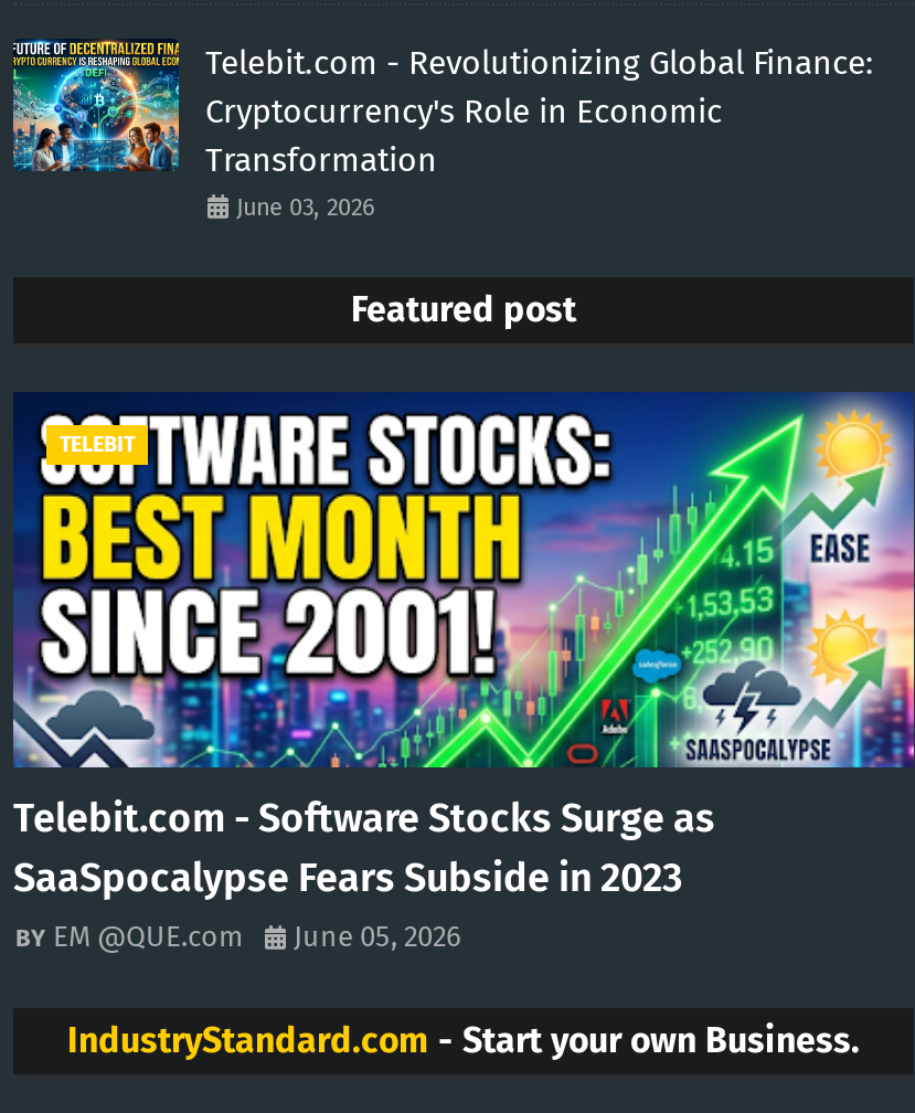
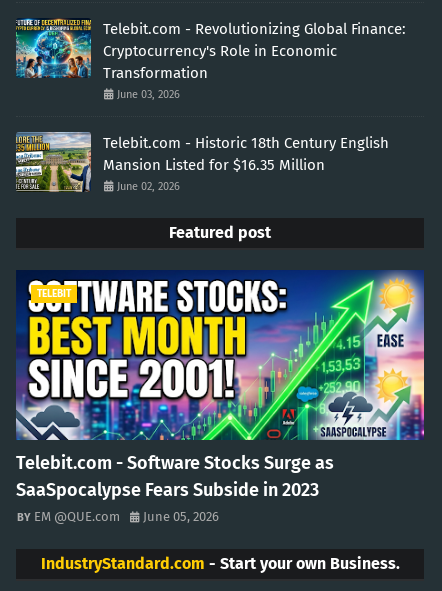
+ [image]
+ Telebit.com - Historic 18th Century English
+ Mansion Listed for $16.35 Million
+ June 02, 2026
